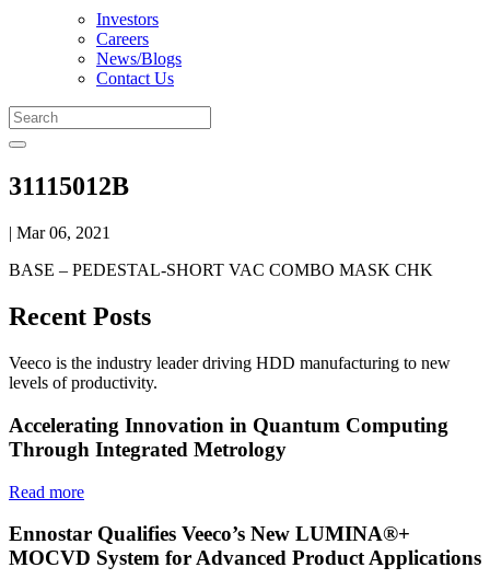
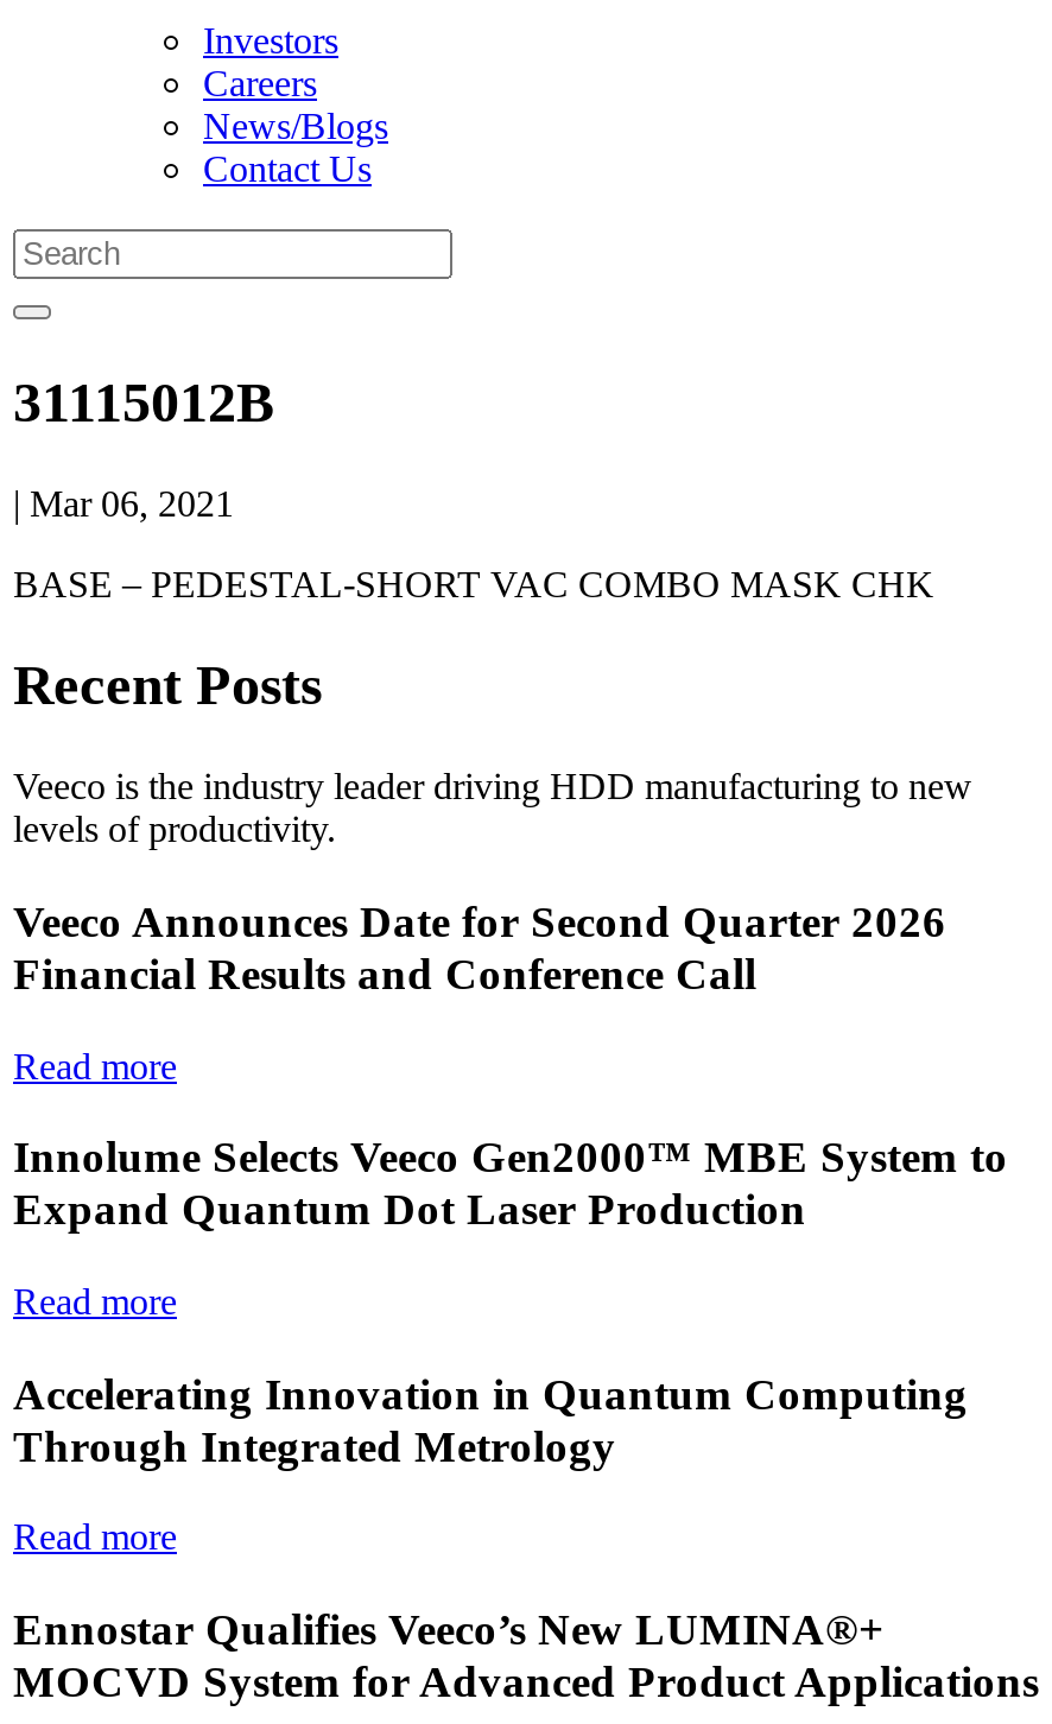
+ Veeco Announces Date for Second Quarter 2026
+ Financial Results and Conference Call
+ Read more
+ Innolume Selects Veeco Gen2000™ MBE System to
+ Expand Quantum Dot Laser Production
+ Read more
